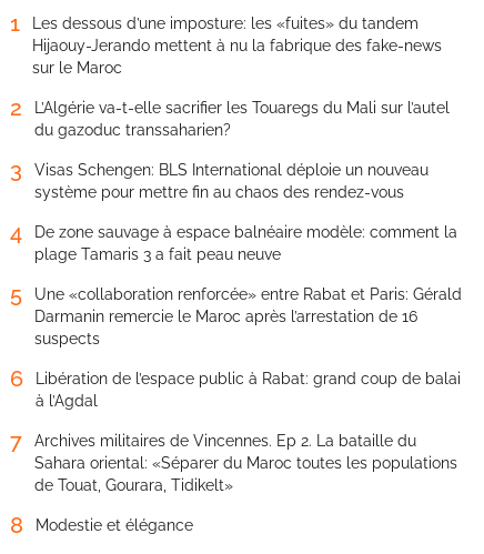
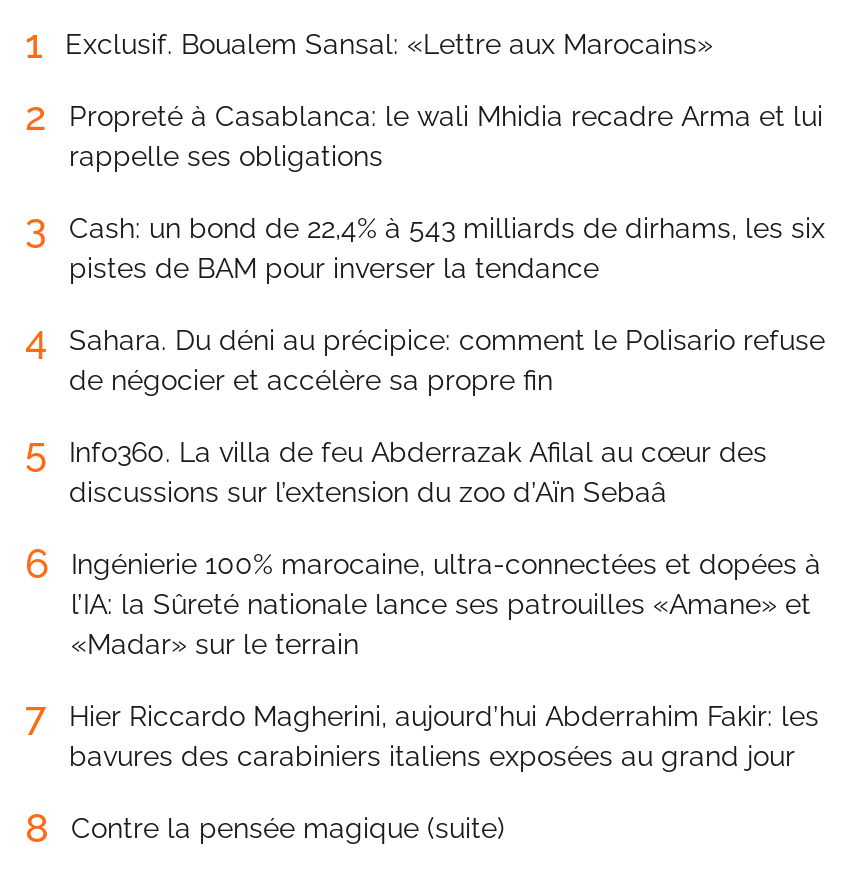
- Les dessous d’une imposture: les «fuites» du tandem
- Hijaouy-Jerando mettent à nu la fabrique des fake-news
- sur le Maroc
+ Exclusif. Boualem Sansal: «Lettre aux Marocains»

- L’Algérie va-t-elle sacrifier les Touaregs du Mali sur l’autel
- du gazoduc transsaharien?
+ Propreté à Casablanca: le wali Mhidia recadre Arma et lui
+ rappelle ses obligations

- Visas Schengen: BLS International déploie un nouveau
- système pour mettre fin au chaos des rendez-vous
+ Cash: un bond de 22,4% à 543 milliards de dirhams, les six
+ pistes de BAM pour inverser la tendance

- De zone sauvage à espace balnéaire modèle: comment la
- plage Tamaris 3 a fait peau neuve
+ Sahara. Du déni au précipice: comment le Polisario refuse
+ de négocier et accélère sa propre fin

- Une «collaboration renforcée» entre Rabat et Paris: Gérald
- Darmanin remercie le Maroc après l’arrestation de 16
- suspects
+ Info360. La villa de feu Abderrazak Afilal au cœur des
+ discussions sur l’extension du zoo d’Aïn Sebaâ

- Libération de l’espace public à Rabat: grand coup de balai
- à l’Agdal
+ Ingénierie 100% marocaine, ultra-connectées et dopées à
+ l’IA: la Sûreté nationale lance ses patrouilles «Amane» et
+ «Madar» sur le terrain

- Archives militaires de Vincennes. Ep 2. La bataille du
- Sahara oriental: «Séparer du Maroc toutes les populations
- de Touat, Gourara, Tidikelt»
+ Hier Riccardo Magherini, aujourd’hui Abderrahim Fakir: les
+ bavures des carabiniers italiens exposées au grand jour

- Modestie et élégance
+ Contre la pensée magique (suite)
